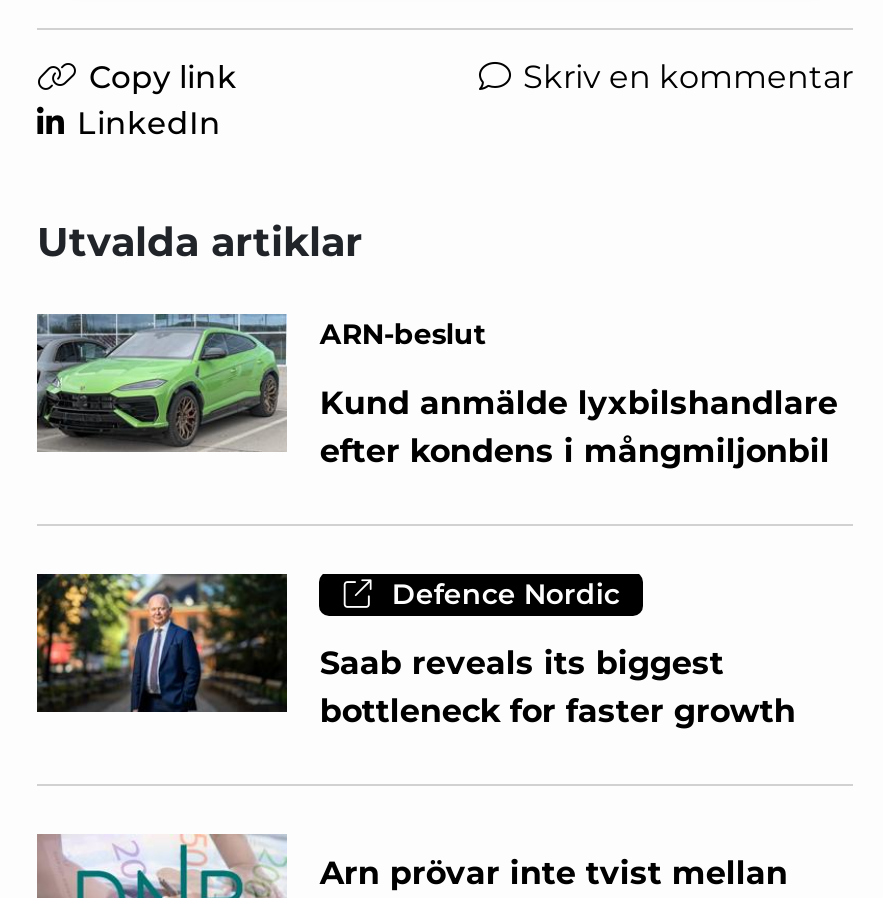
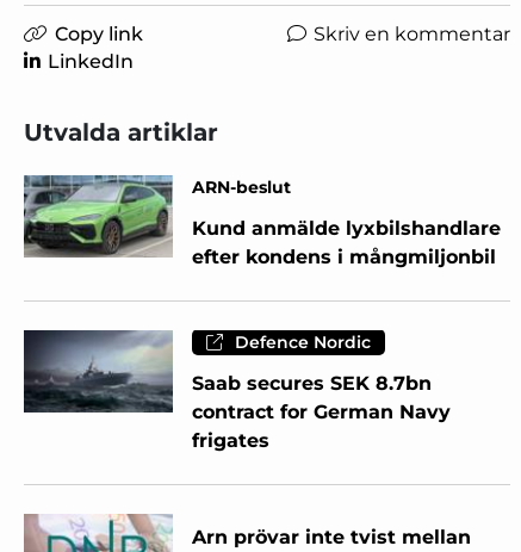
- [image]
- Saab reveals its biggest
- bottleneck for faster growth
+ [image]
+ Saab secures SEK 8.7bn
+ contract for German Navy
+ frigates
